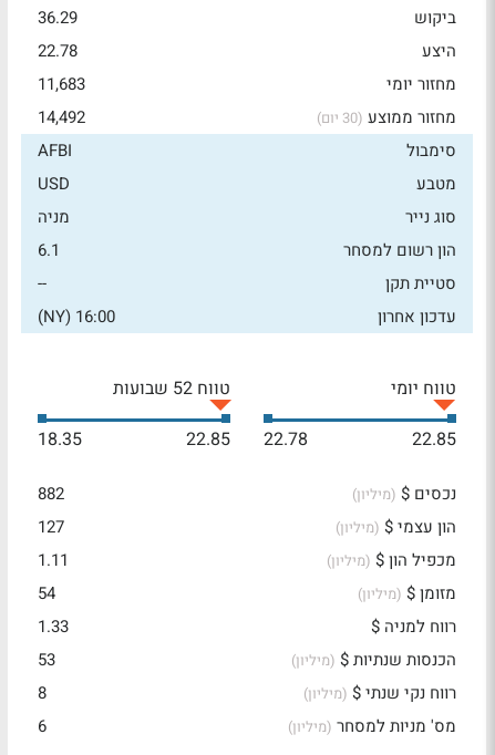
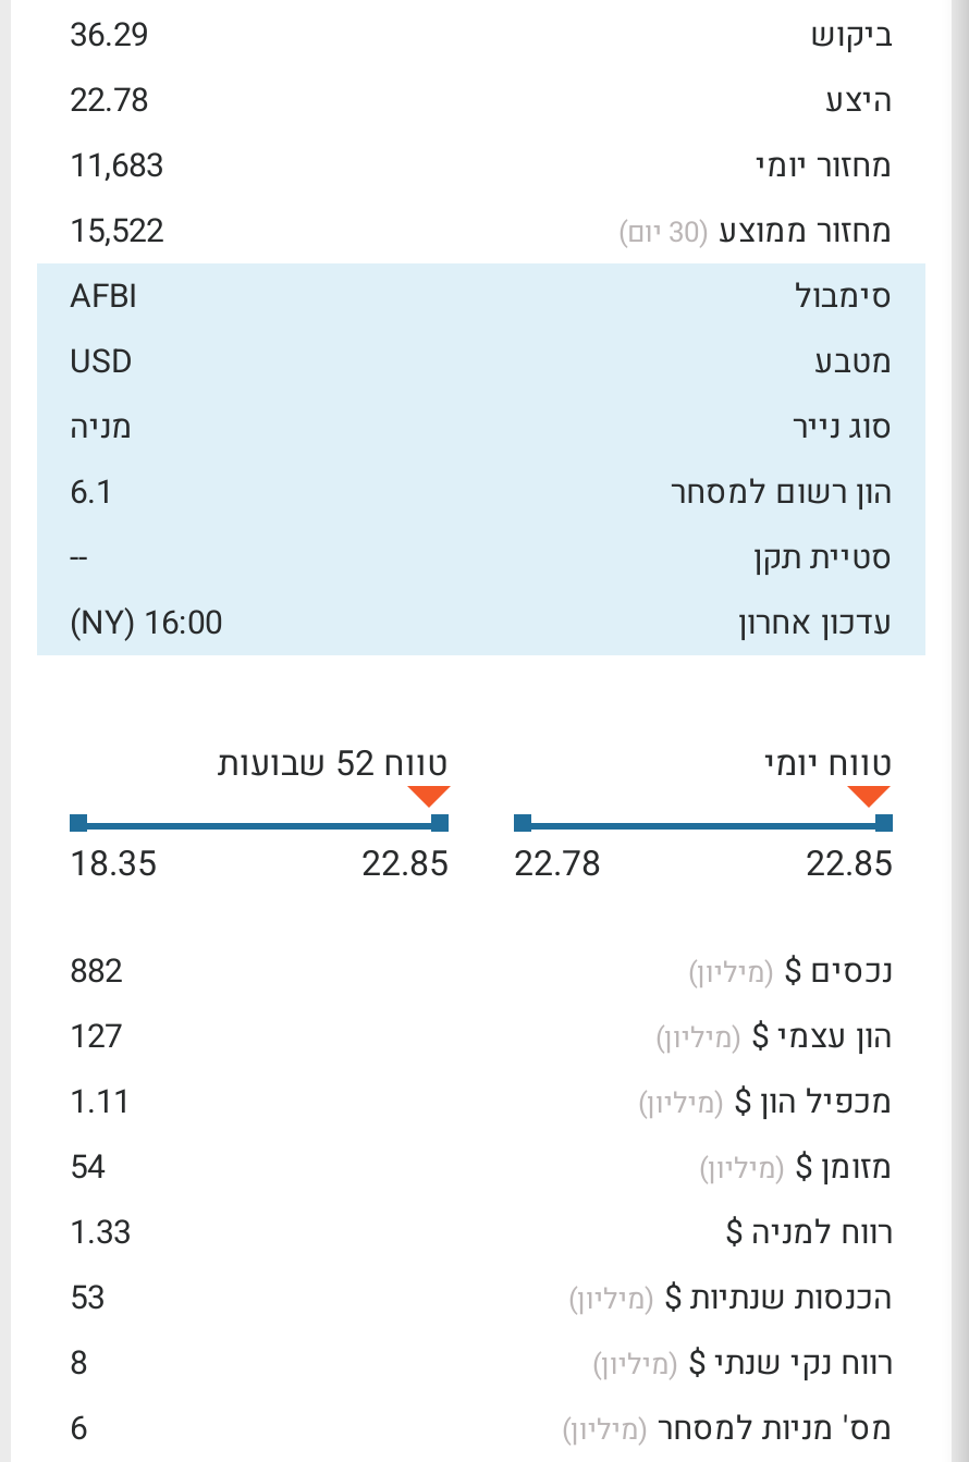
- 14,492
+ 15,522
